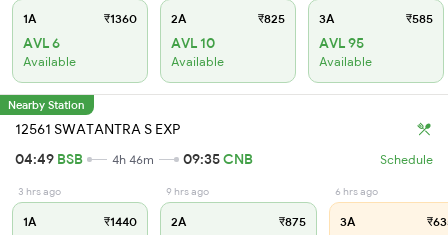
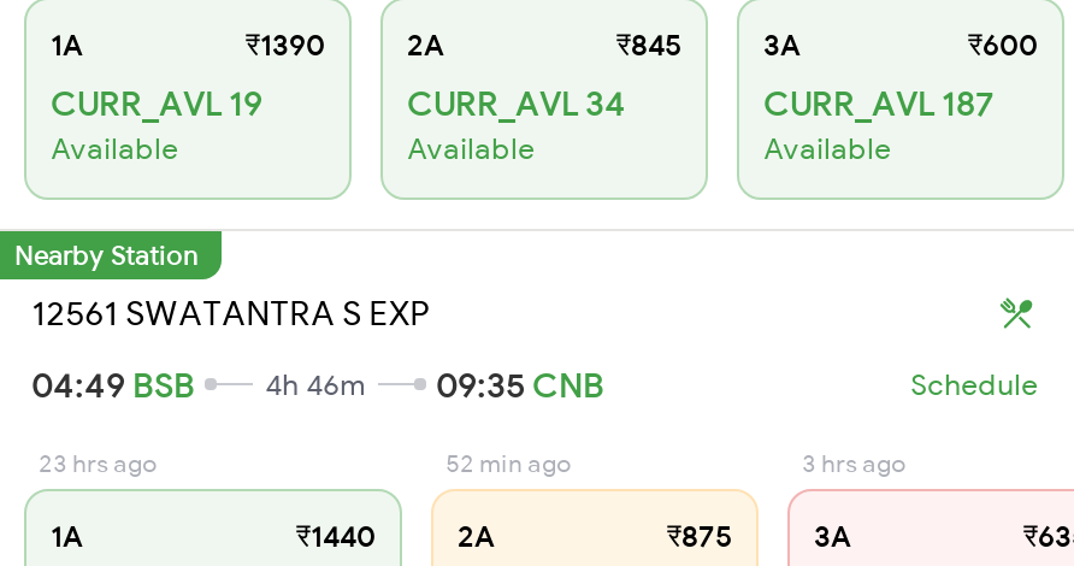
- ₹1360
- AVL 6
+ ₹1390
+ CURR_AVL 19

- ₹825
- AVL 10
+ ₹845
+ CURR_AVL 34

- ₹585
- AVL 95
+ ₹600
+ CURR_AVL 187

- 3 hrs ago
+ 23 hrs ago

- 9 hrs ago
+ 52 min ago

- 6 hrs ago
+ 3 hrs ago
